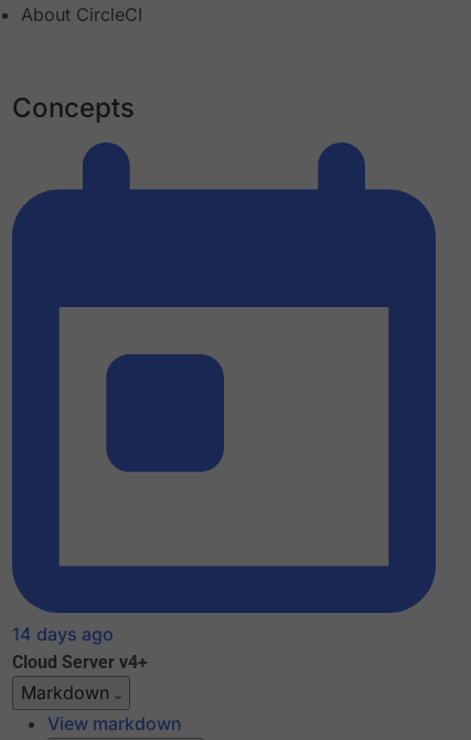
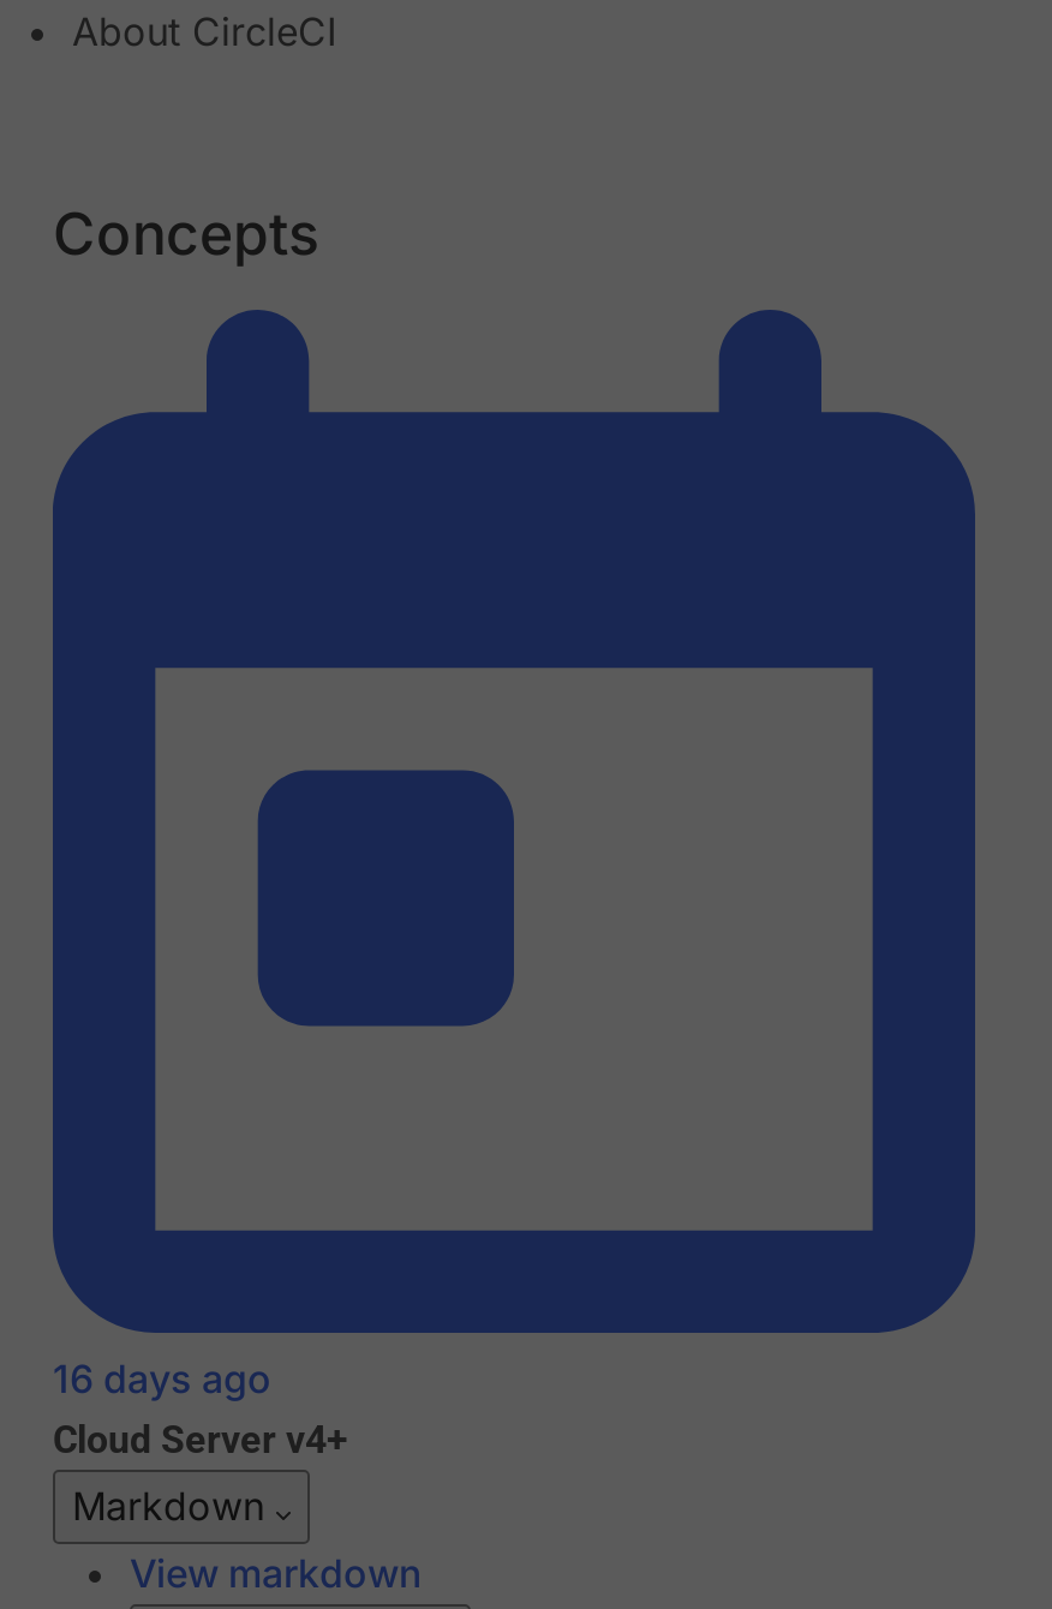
- 14 days ago
+ 16 days ago
